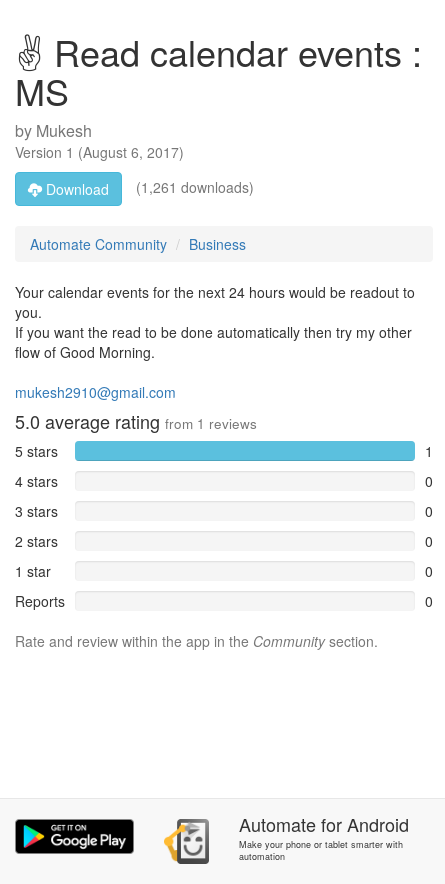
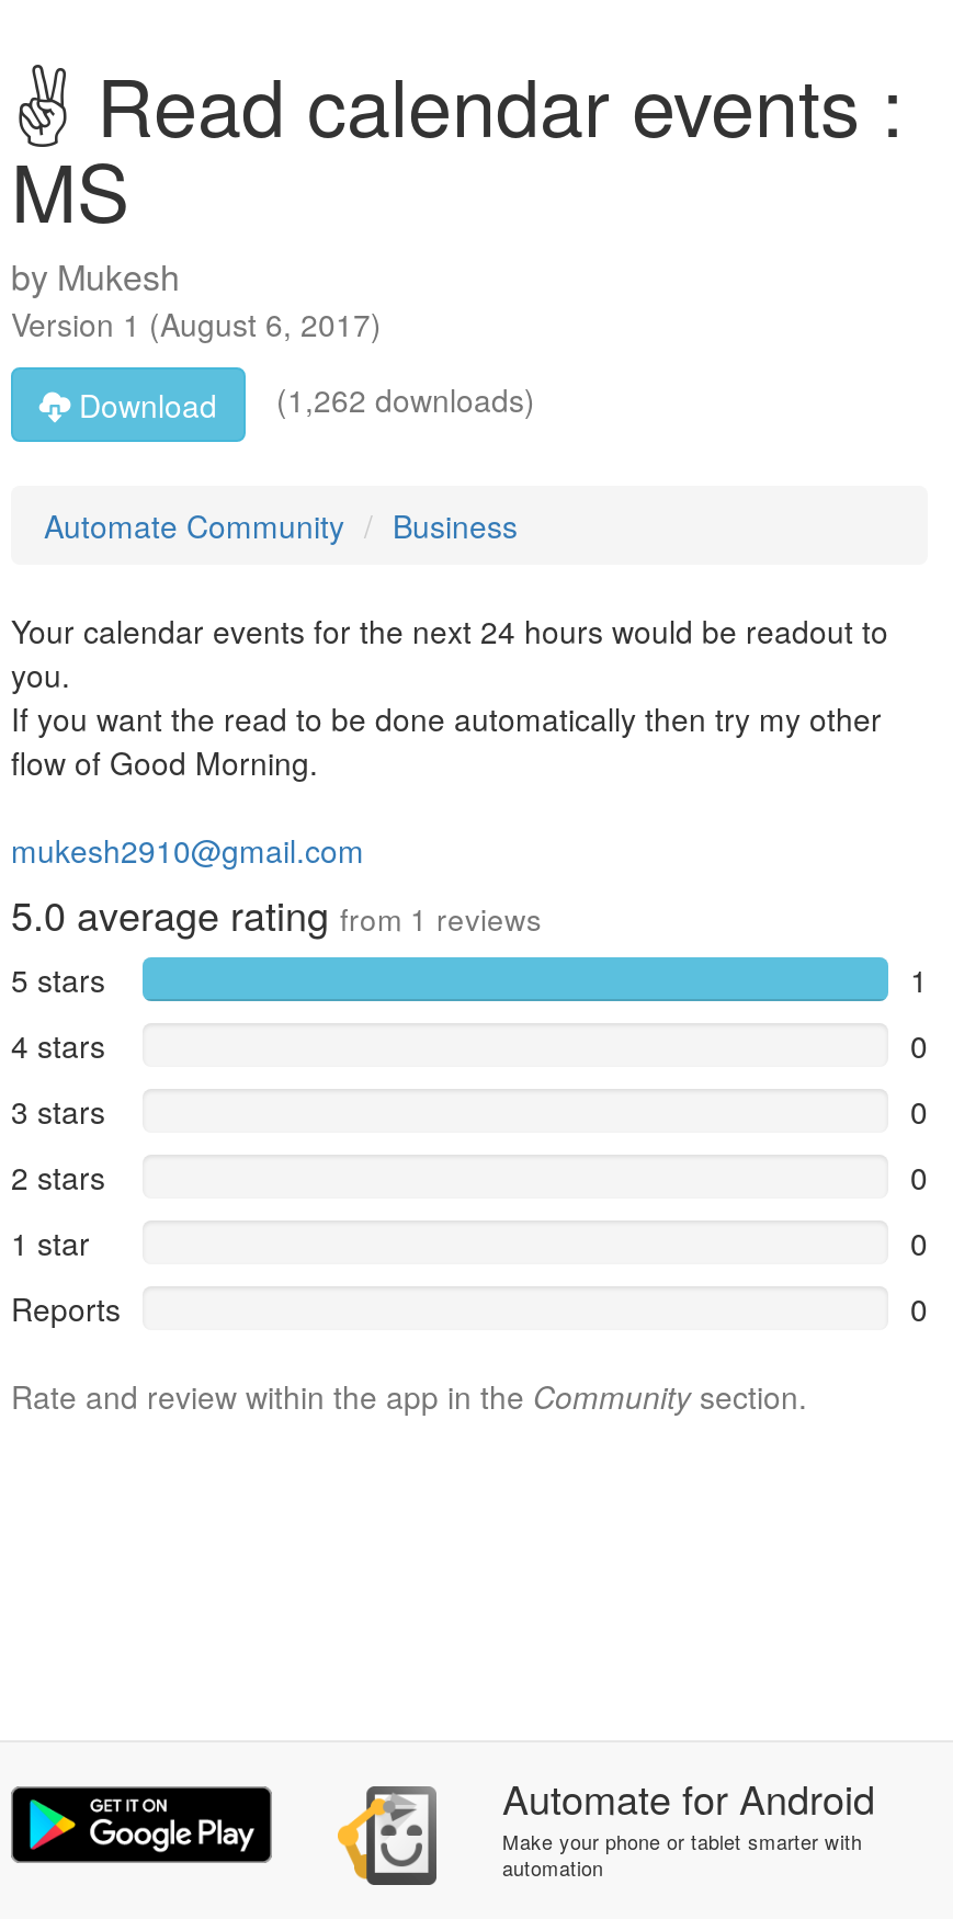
- Download (1,261 downloads)
+ Download (1,262 downloads)
